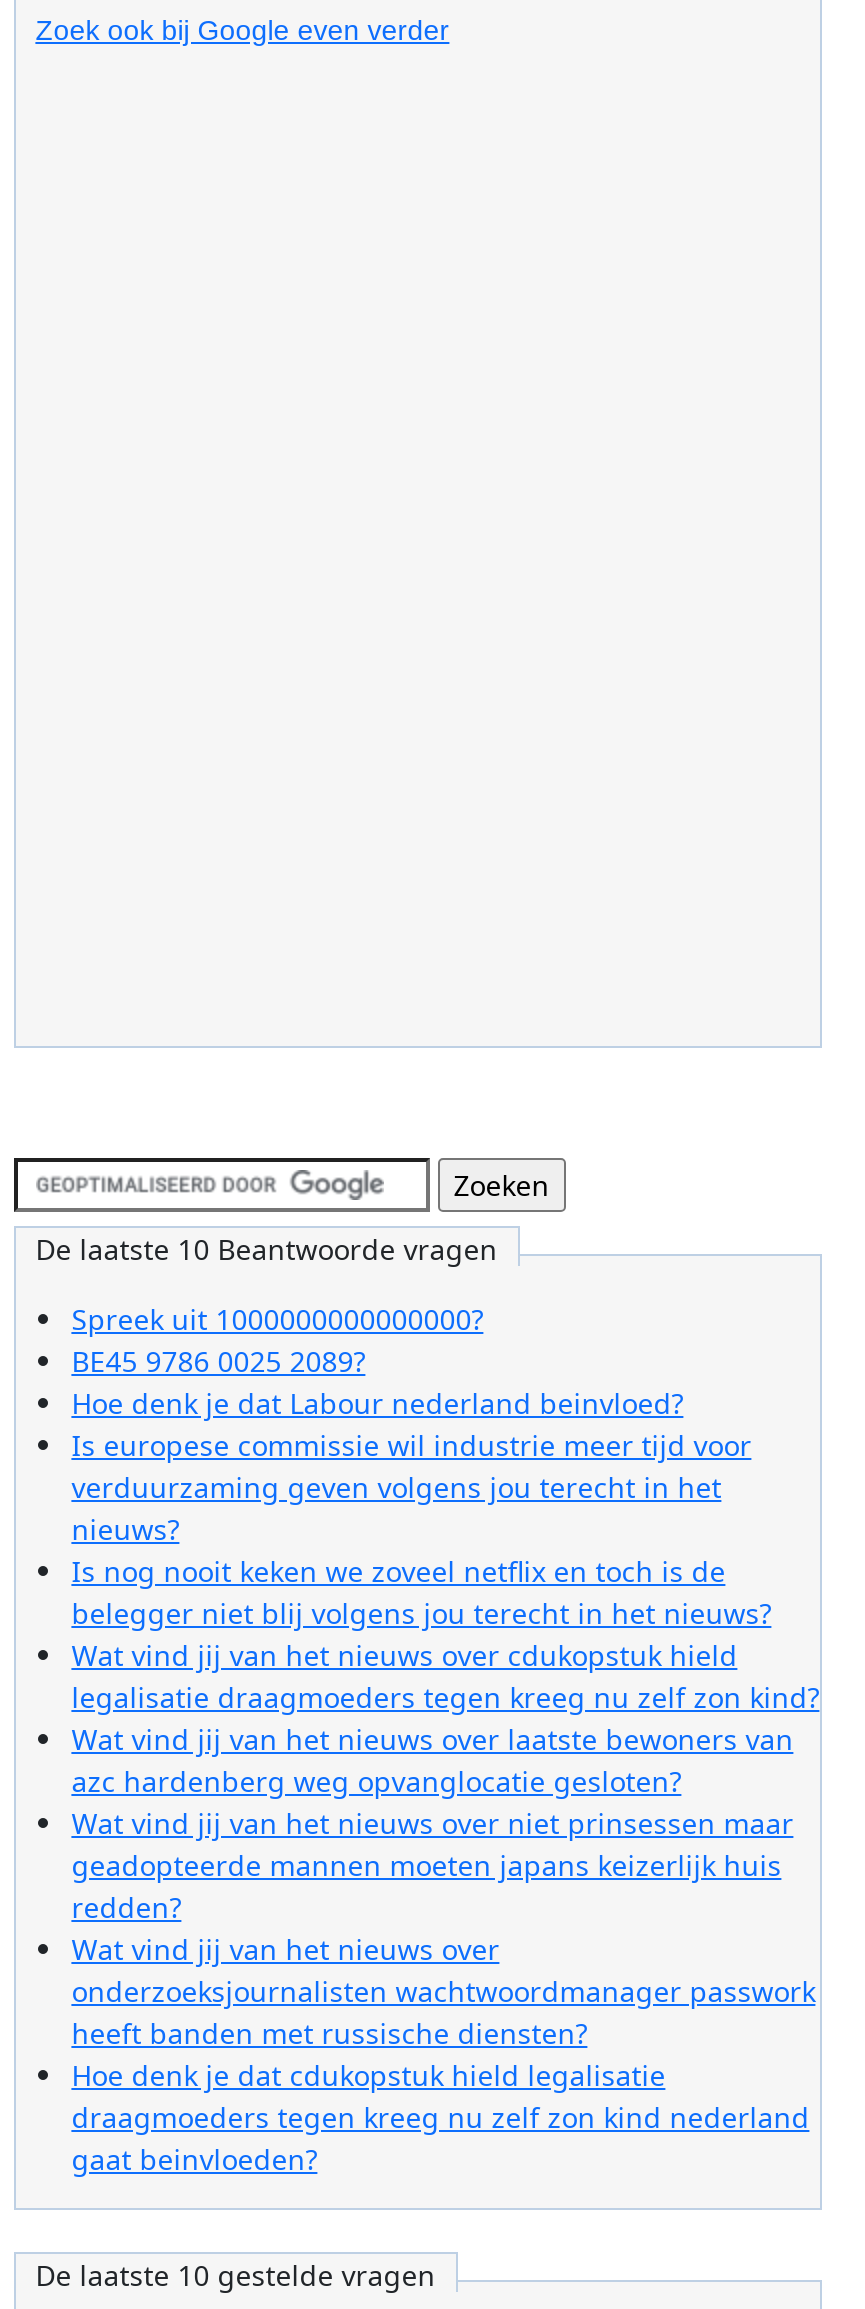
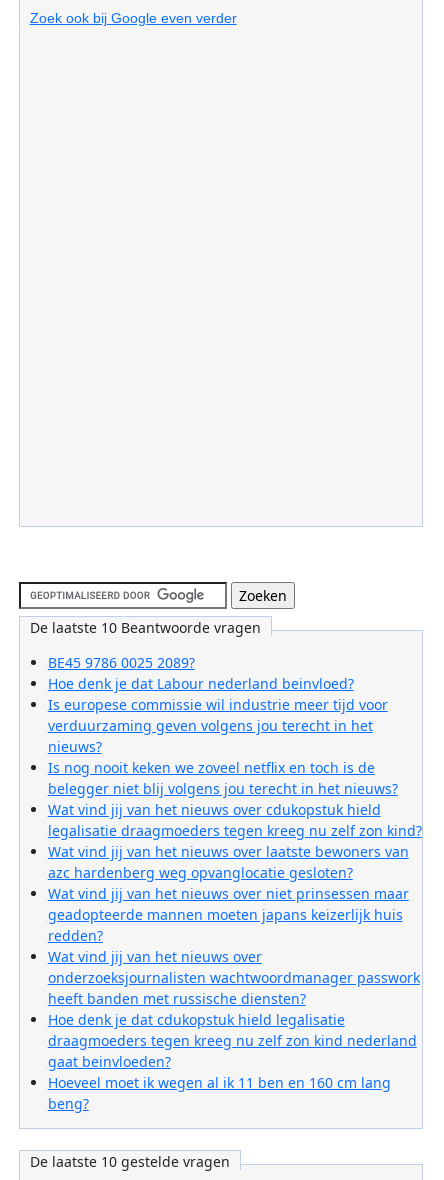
- Spreek uit 1000000000000000?

moved up: BE45 9786 0025 2089? | Hoe denk je dat Labour nederland beinvloed? | Is europese commissie wil industrie meer tijd voor | ... | draagmoeders tegen kreeg nu zelf zon kind nederland | gaat beinvloeden?

+ Hoeveel moet ik wegen al ik 11 ben en 160 cm lang
+ beng?
